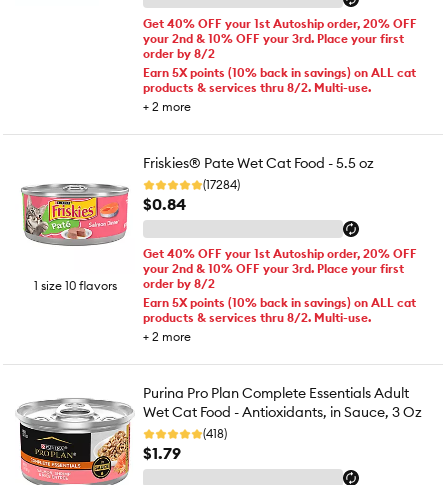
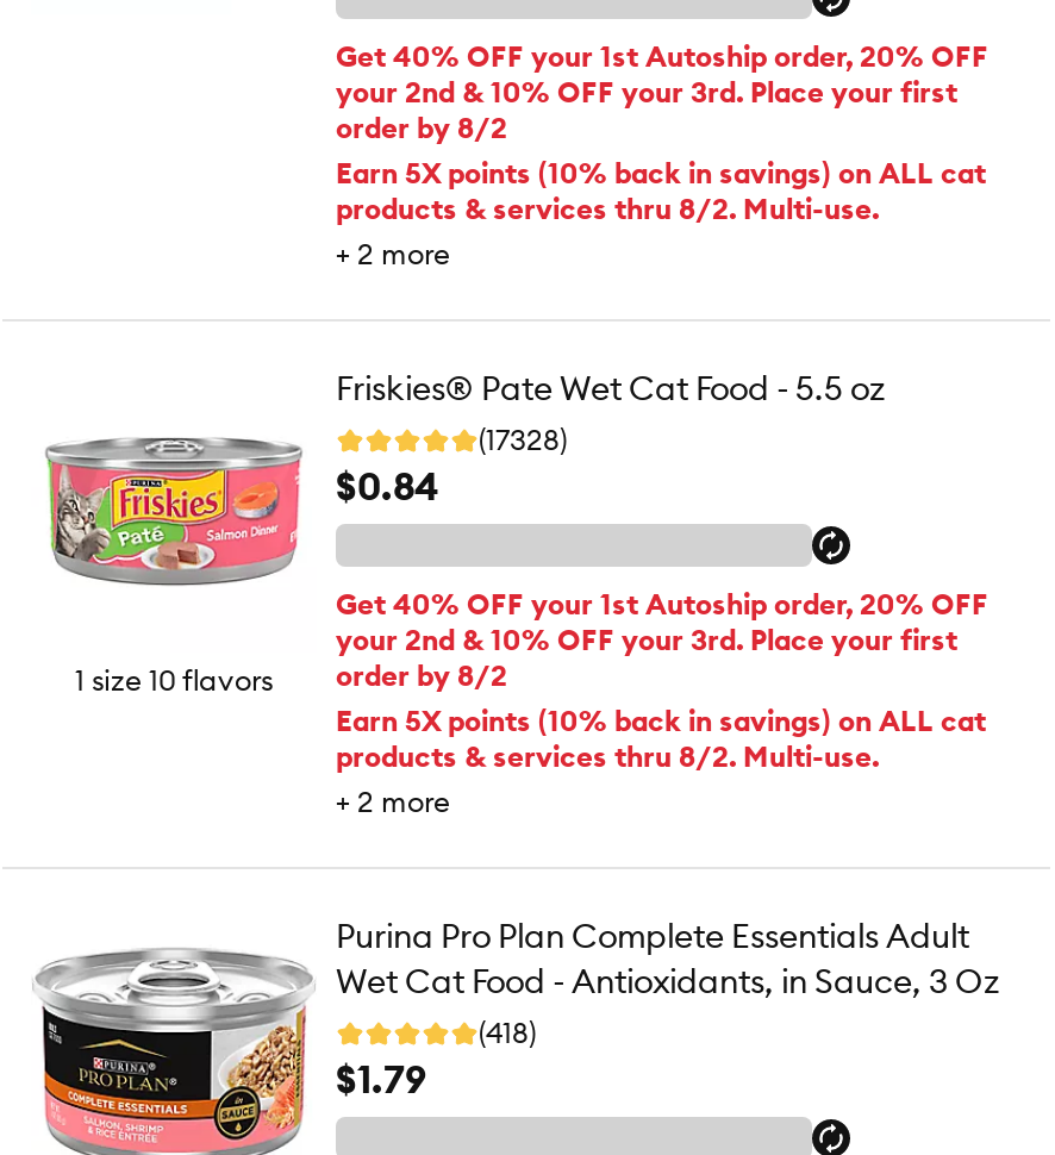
- (17284)
+ (17328)
